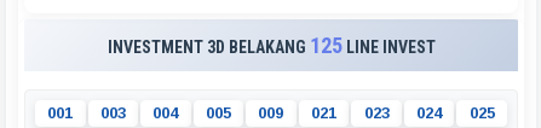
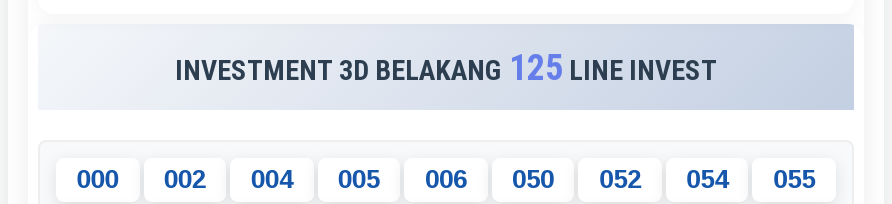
- 001
+ 000

- 003
+ 002

- 009
+ 006

- 021
+ 050

- 023
+ 052

- 024
+ 054

- 025
+ 055
